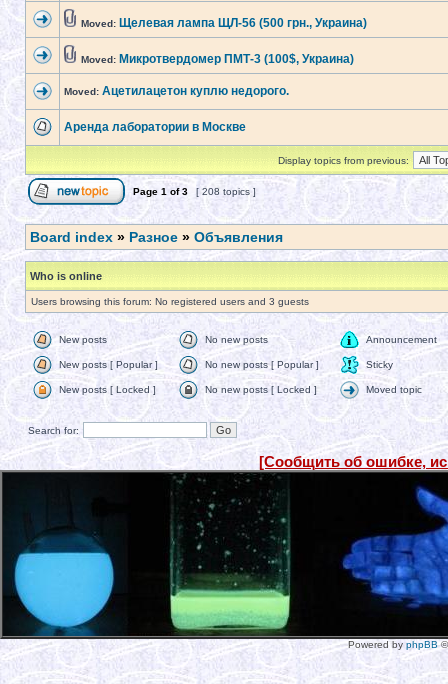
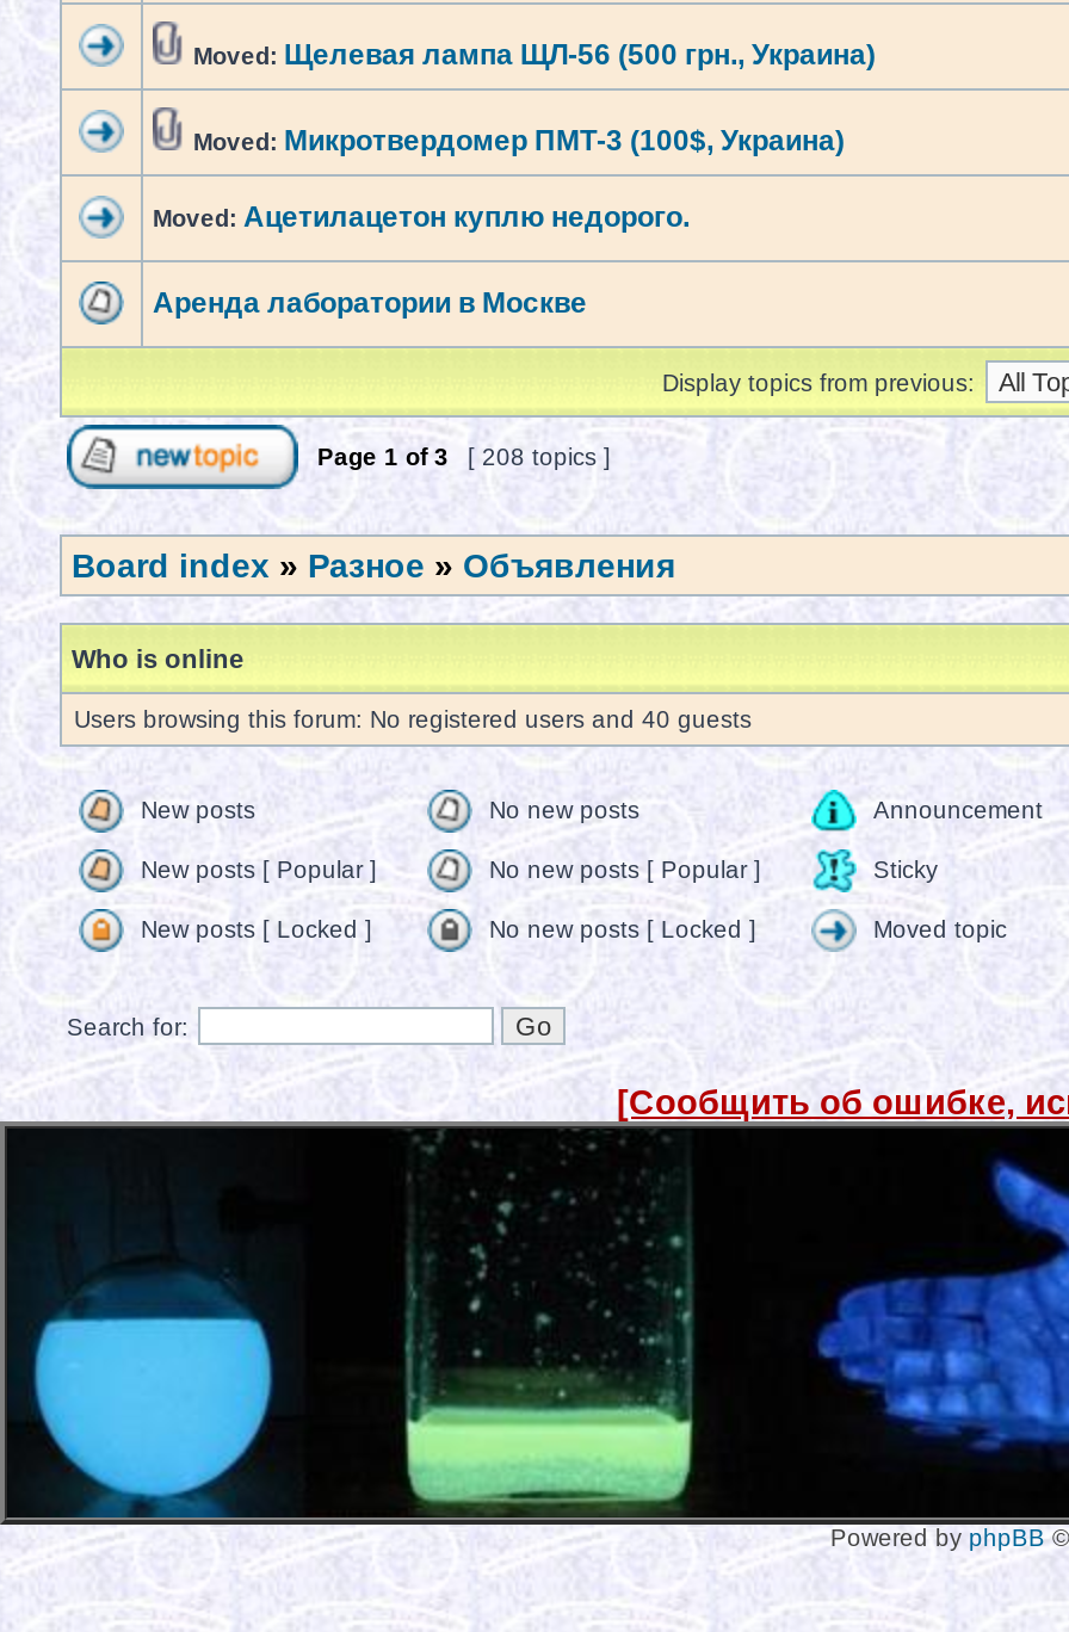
- Users browsing this forum: No registered users and 3 guests
+ Users browsing this forum: No registered users and 40 guests
